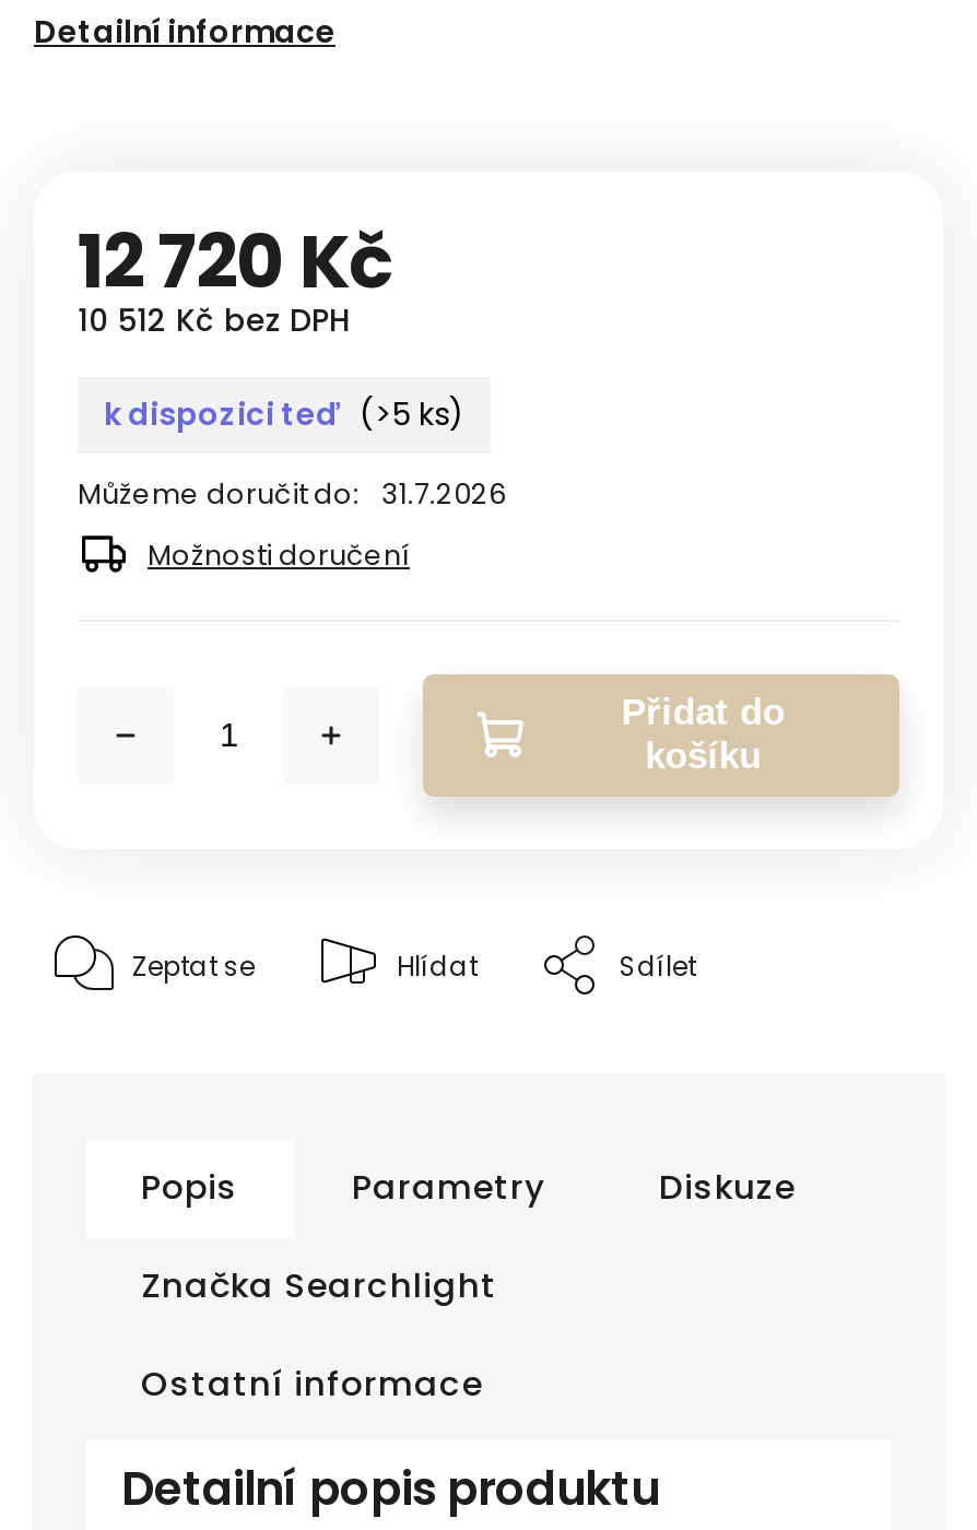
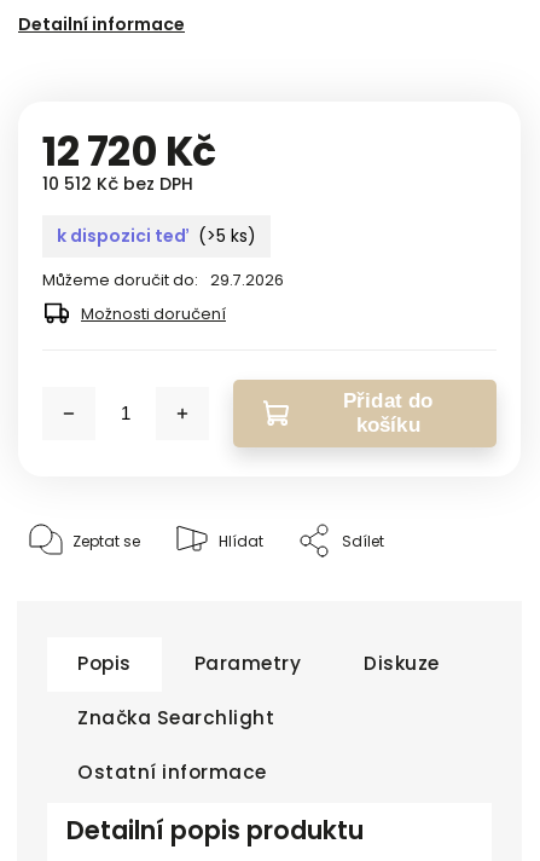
- Můžeme doručit do: 31.7.2026
+ Můžeme doručit do: 29.7.2026
